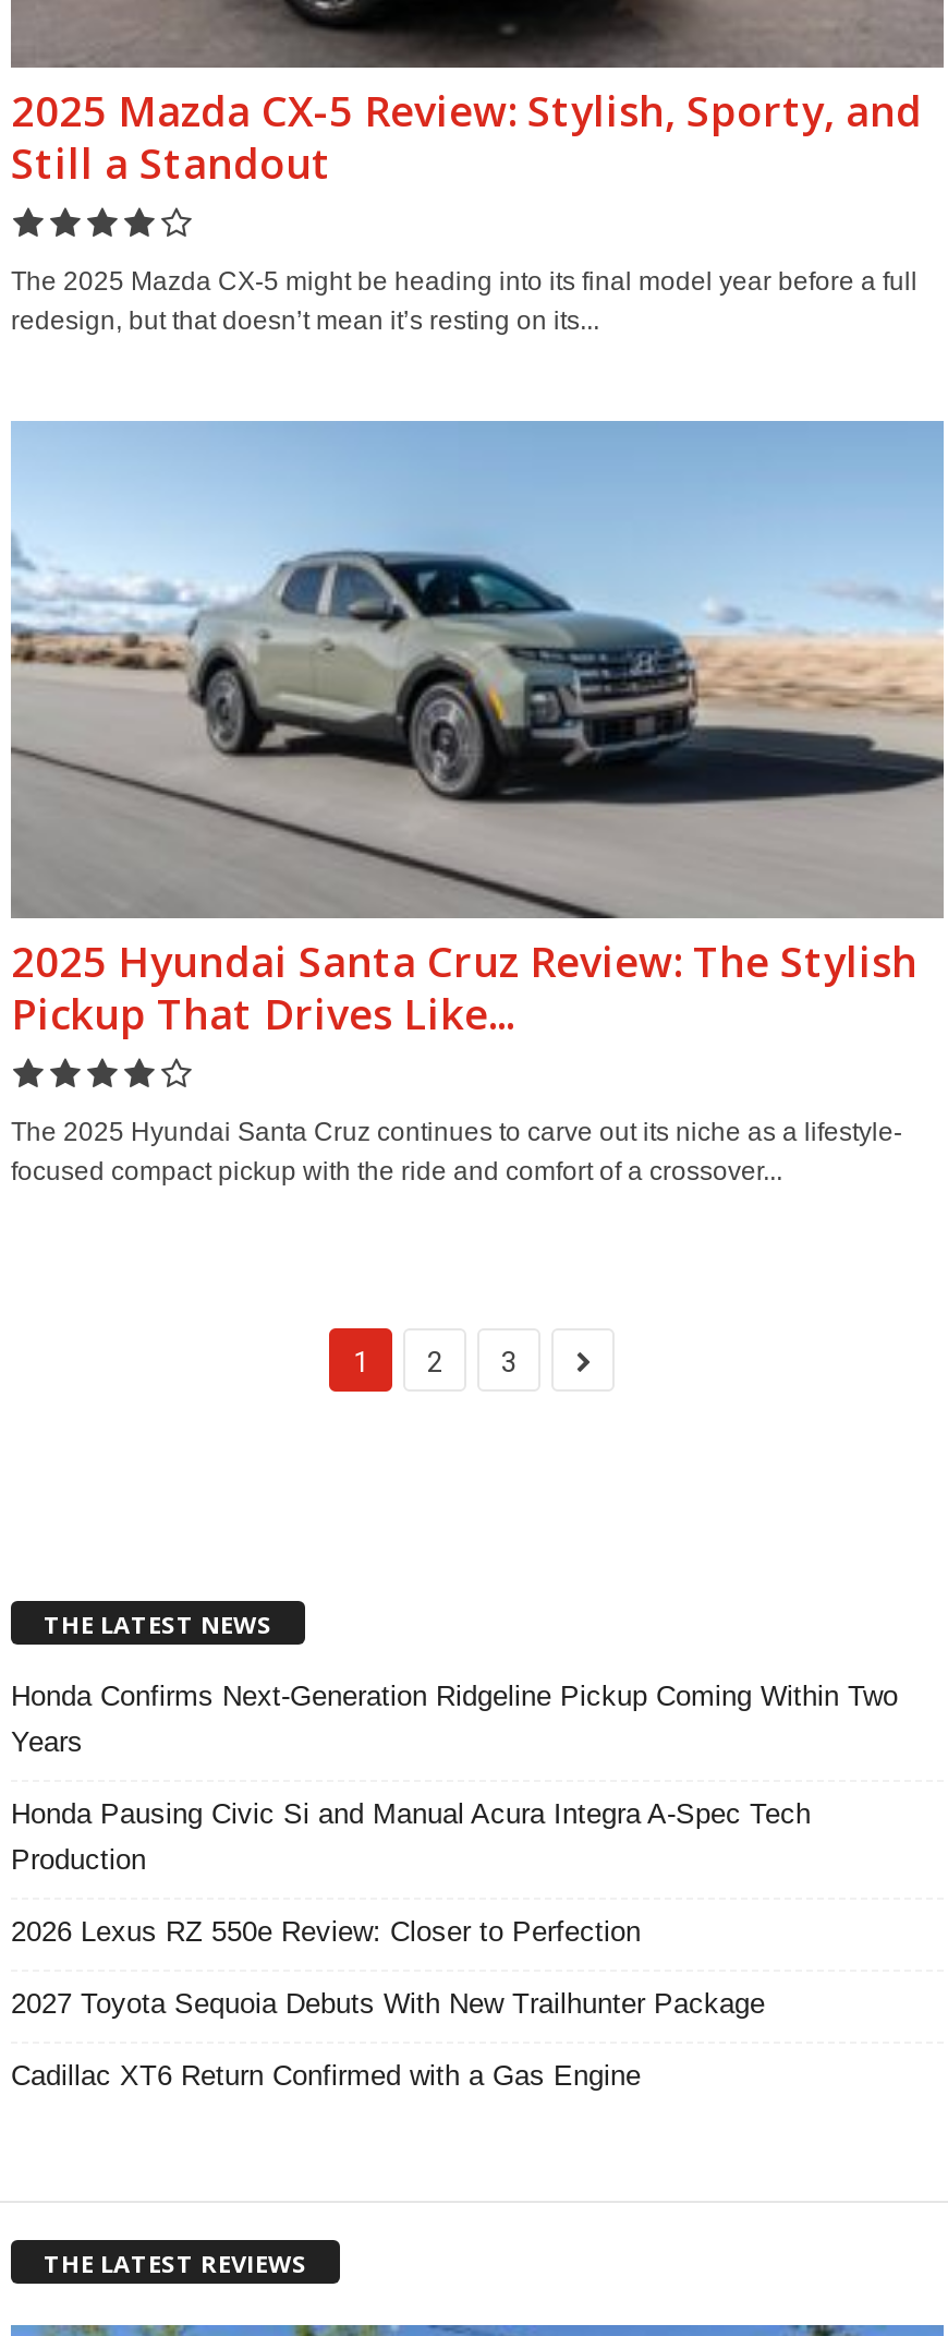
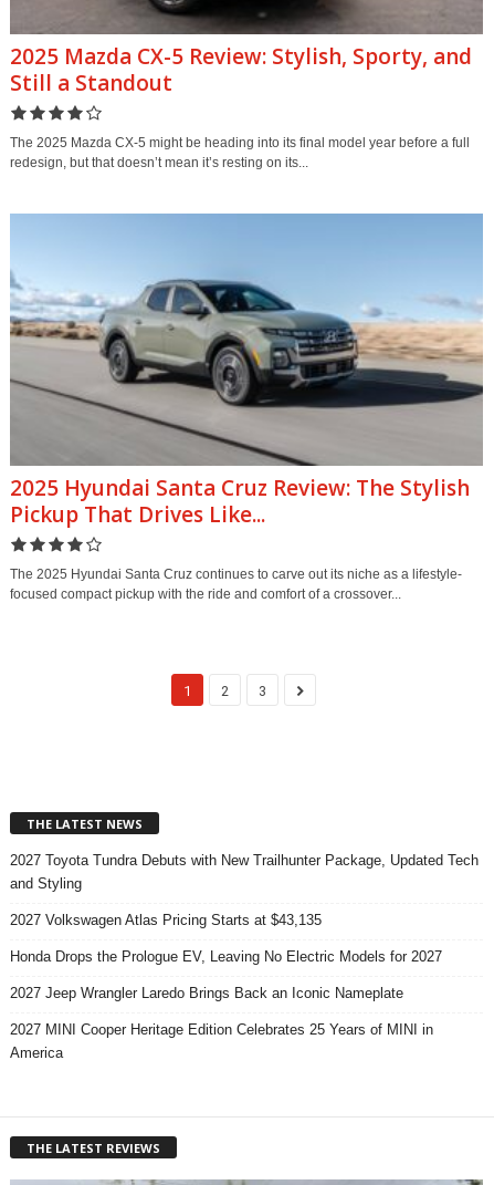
- Honda Confirms Next-Generation Ridgeline Pickup Coming Within Two
- Years
+ 2027 Toyota Tundra Debuts with New Trailhunter Package, Updated Tech
+ and Styling

- Honda Pausing Civic Si and Manual Acura Integra A-Spec Tech
- Production
+ 2027 Volkswagen Atlas Pricing Starts at $43,135

- 2026 Lexus RZ 550e Review: Closer to Perfection
+ Honda Drops the Prologue EV, Leaving No Electric Models for 2027

- 2027 Toyota Sequoia Debuts With New Trailhunter Package
+ 2027 Jeep Wrangler Laredo Brings Back an Iconic Nameplate

- Cadillac XT6 Return Confirmed with a Gas Engine
+ 2027 MINI Cooper Heritage Edition Celebrates 25 Years of MINI in
+ America
